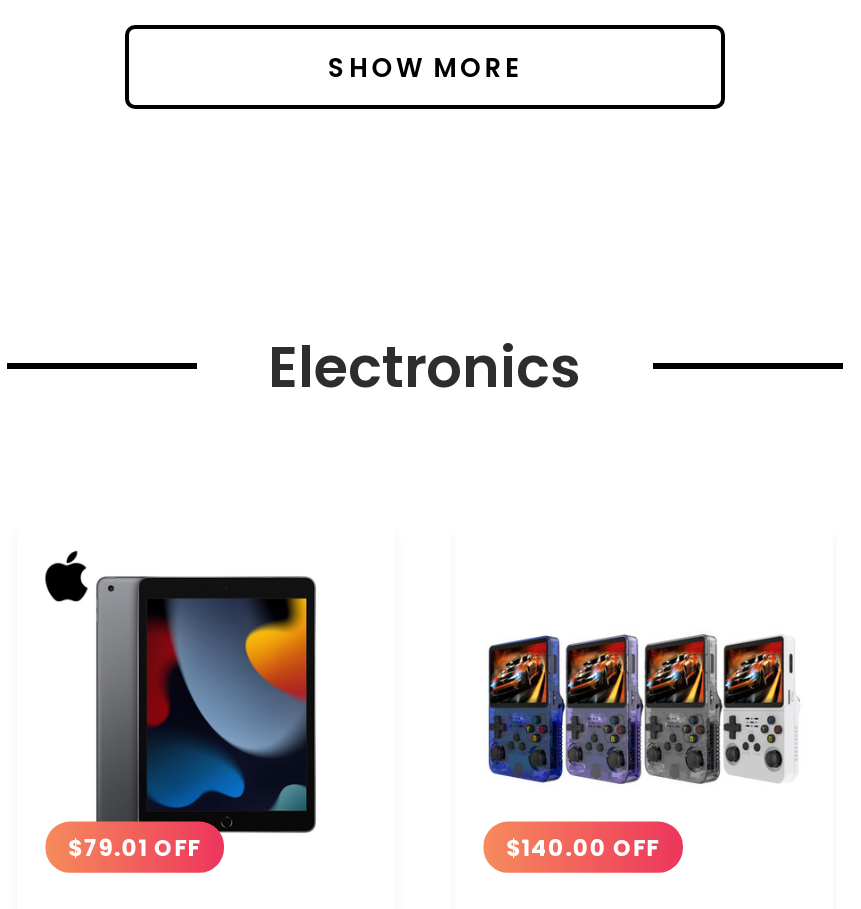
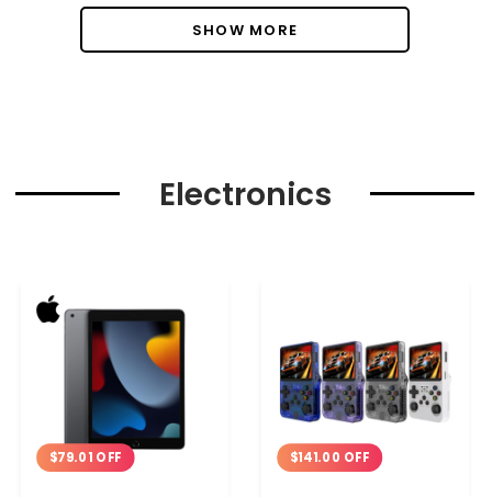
- $140.00 OFF
+ $141.00 OFF
